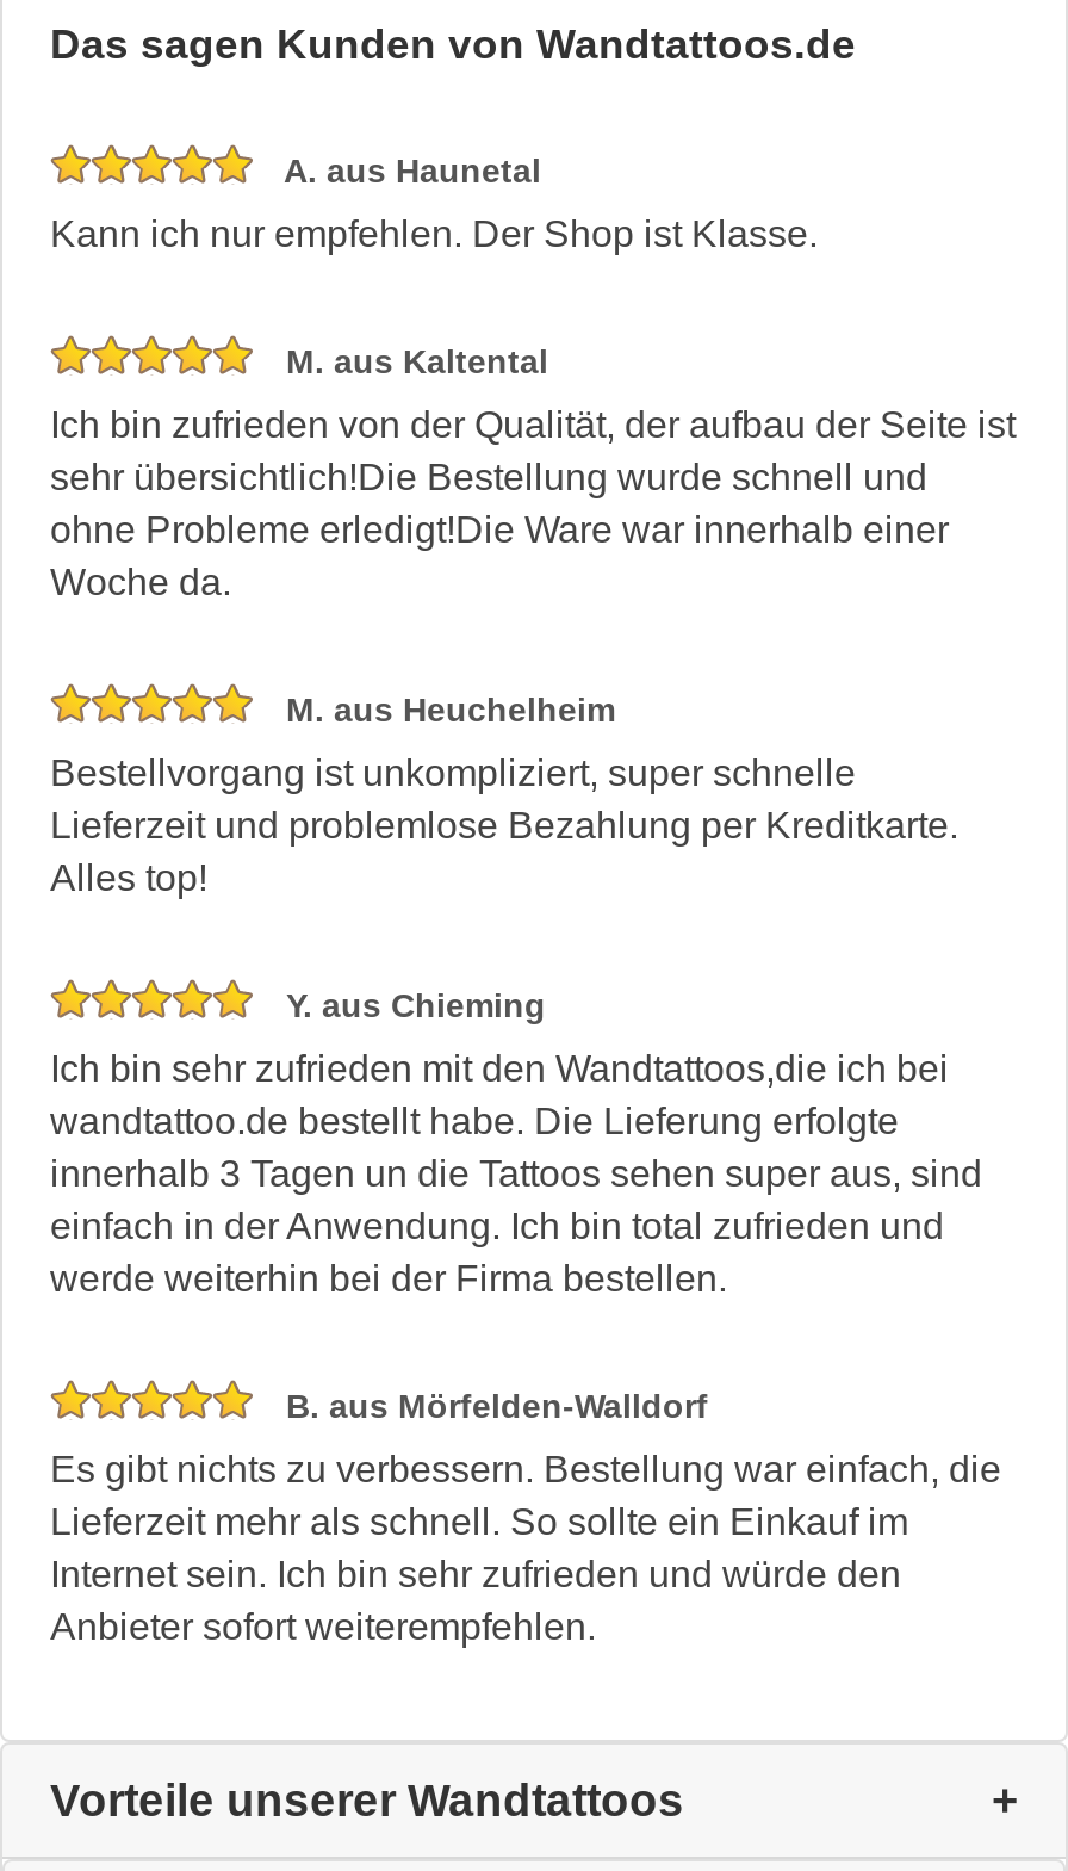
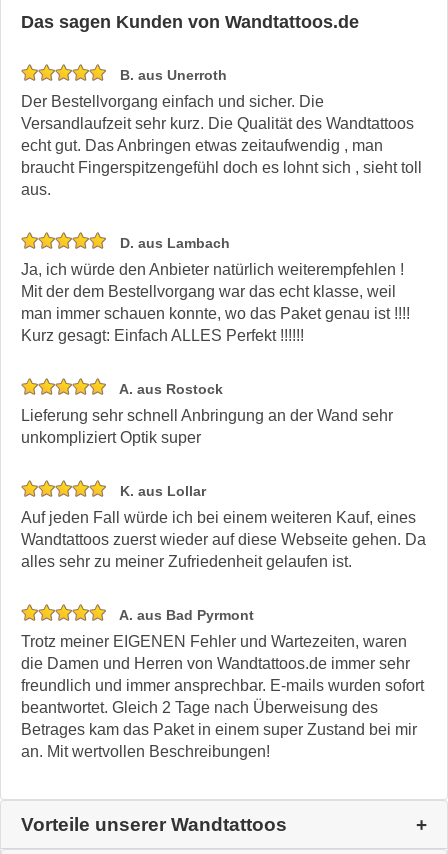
- A. aus Haunetal
+ B. aus Unerroth

- Kann ich nur empfehlen. Der Shop ist Klasse.
+ Der Bestellvorgang einfach und sicher. Die
+ Versandlaufzeit sehr kurz. Die Qualität des Wandtattoos
+ echt gut. Das Anbringen etwas zeitaufwendig , man
+ braucht Fingerspitzengefühl doch es lohnt sich , sieht toll
+ aus.

- M. aus Kaltental
+ D. aus Lambach

- Ich bin zufrieden von der Qualität, der aufbau der Seite ist
- sehr übersichtlich!Die Bestellung wurde schnell und
- ohne Probleme erledigt!Die Ware war innerhalb einer
- Woche da.
+ Ja, ich würde den Anbieter natürlich weiterempfehlen !
+ Mit der dem Bestellvorgang war das echt klasse, weil
+ man immer schauen konnte, wo das Paket genau ist !!!!
+ Kurz gesagt: Einfach ALLES Perfekt !!!!!!

- M. aus Heuchelheim
+ A. aus Rostock

- Bestellvorgang ist unkompliziert, super schnelle
- Lieferzeit und problemlose Bezahlung per Kreditkarte.
- Alles top!
+ Lieferung sehr schnell Anbringung an der Wand sehr
+ unkompliziert Optik super

- Y. aus Chieming
+ K. aus Lollar

- Ich bin sehr zufrieden mit den Wandtattoos,die ich bei
- wandtattoo.de bestellt habe. Die Lieferung erfolgte
- innerhalb 3 Tagen un die Tattoos sehen super aus, sind
- einfach in der Anwendung. Ich bin total zufrieden und
- werde weiterhin bei der Firma bestellen.
+ Auf jeden Fall würde ich bei einem weiteren Kauf, eines
+ Wandtattoos zuerst wieder auf diese Webseite gehen. Da
+ alles sehr zu meiner Zufriedenheit gelaufen ist.

- B. aus Mörfelden-Walldorf
+ A. aus Bad Pyrmont

- Es gibt nichts zu verbessern. Bestellung war einfach, die
- Lieferzeit mehr als schnell. So sollte ein Einkauf im
- Internet sein. Ich bin sehr zufrieden und würde den
- Anbieter sofort weiterempfehlen.
+ Trotz meiner EIGENEN Fehler und Wartezeiten, waren
+ die Damen und Herren von Wandtattoos.de immer sehr
+ freundlich und immer ansprechbar. E-mails wurden sofort
+ beantwortet. Gleich 2 Tage nach Überweisung des
+ Betrages kam das Paket in einem super Zustand bei mir
+ an. Mit wertvollen Beschreibungen!
